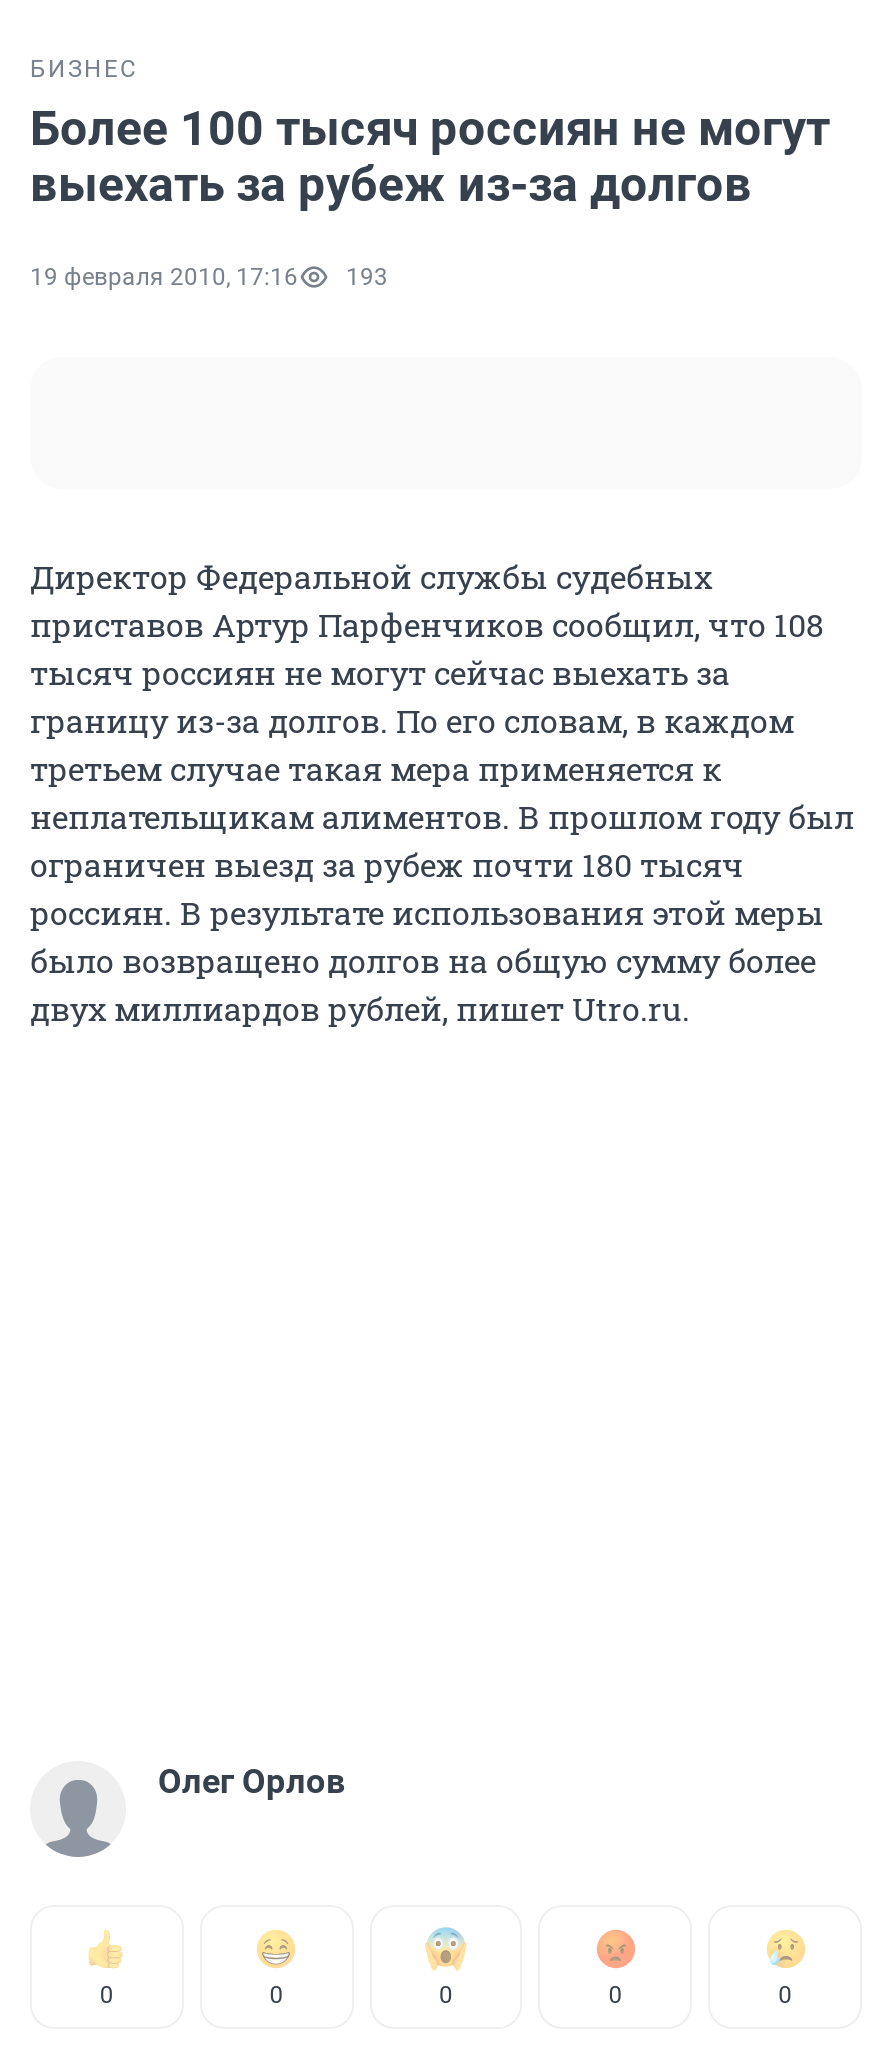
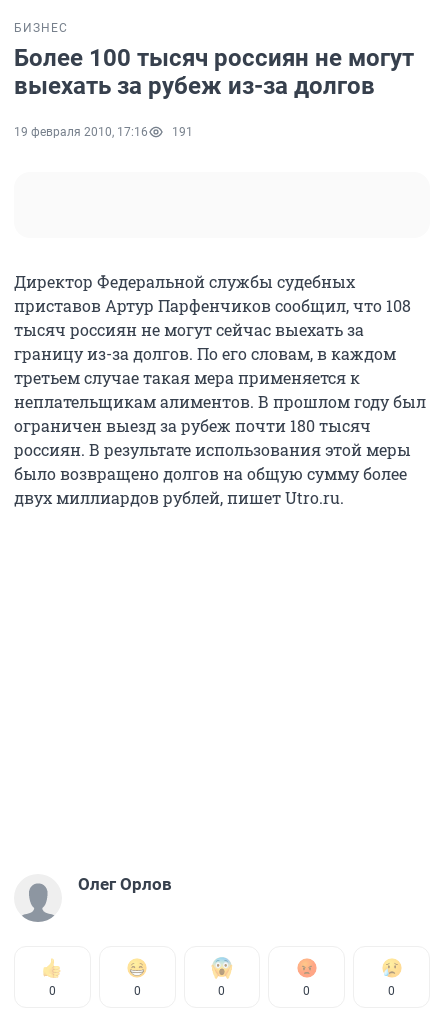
- 19 февраля 2010, 17:16 193
+ 19 февраля 2010, 17:16 191
